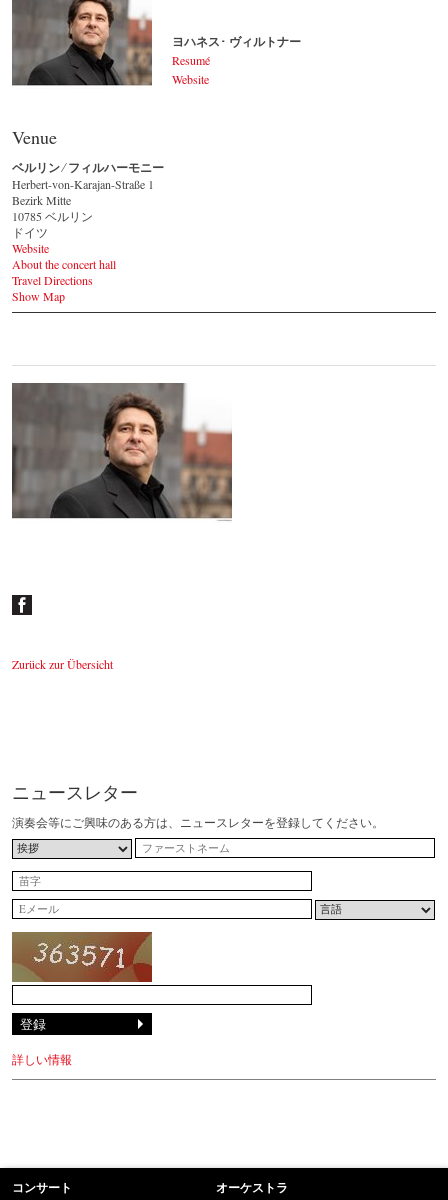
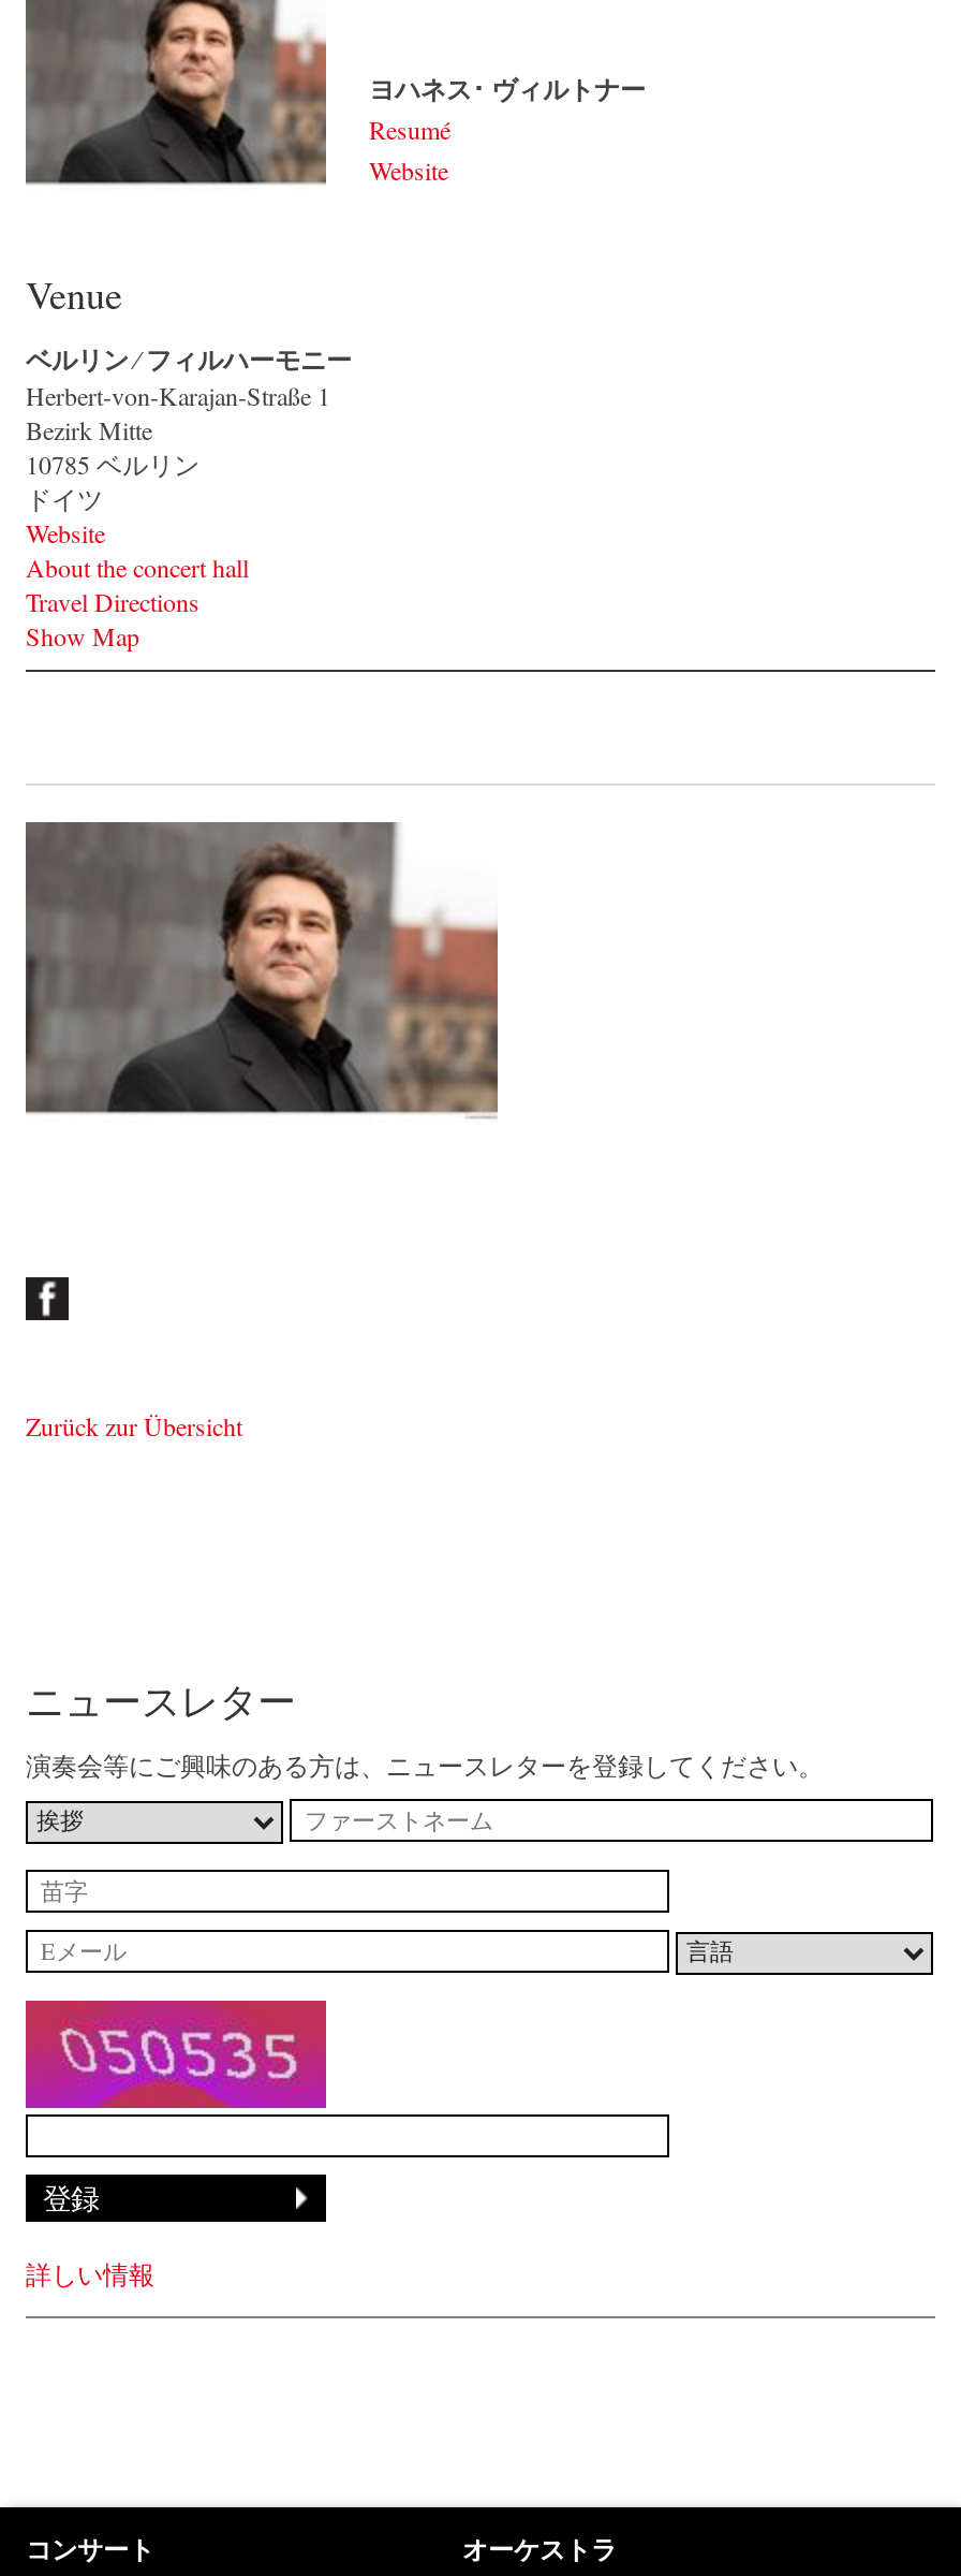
- [image]
+ [image]
